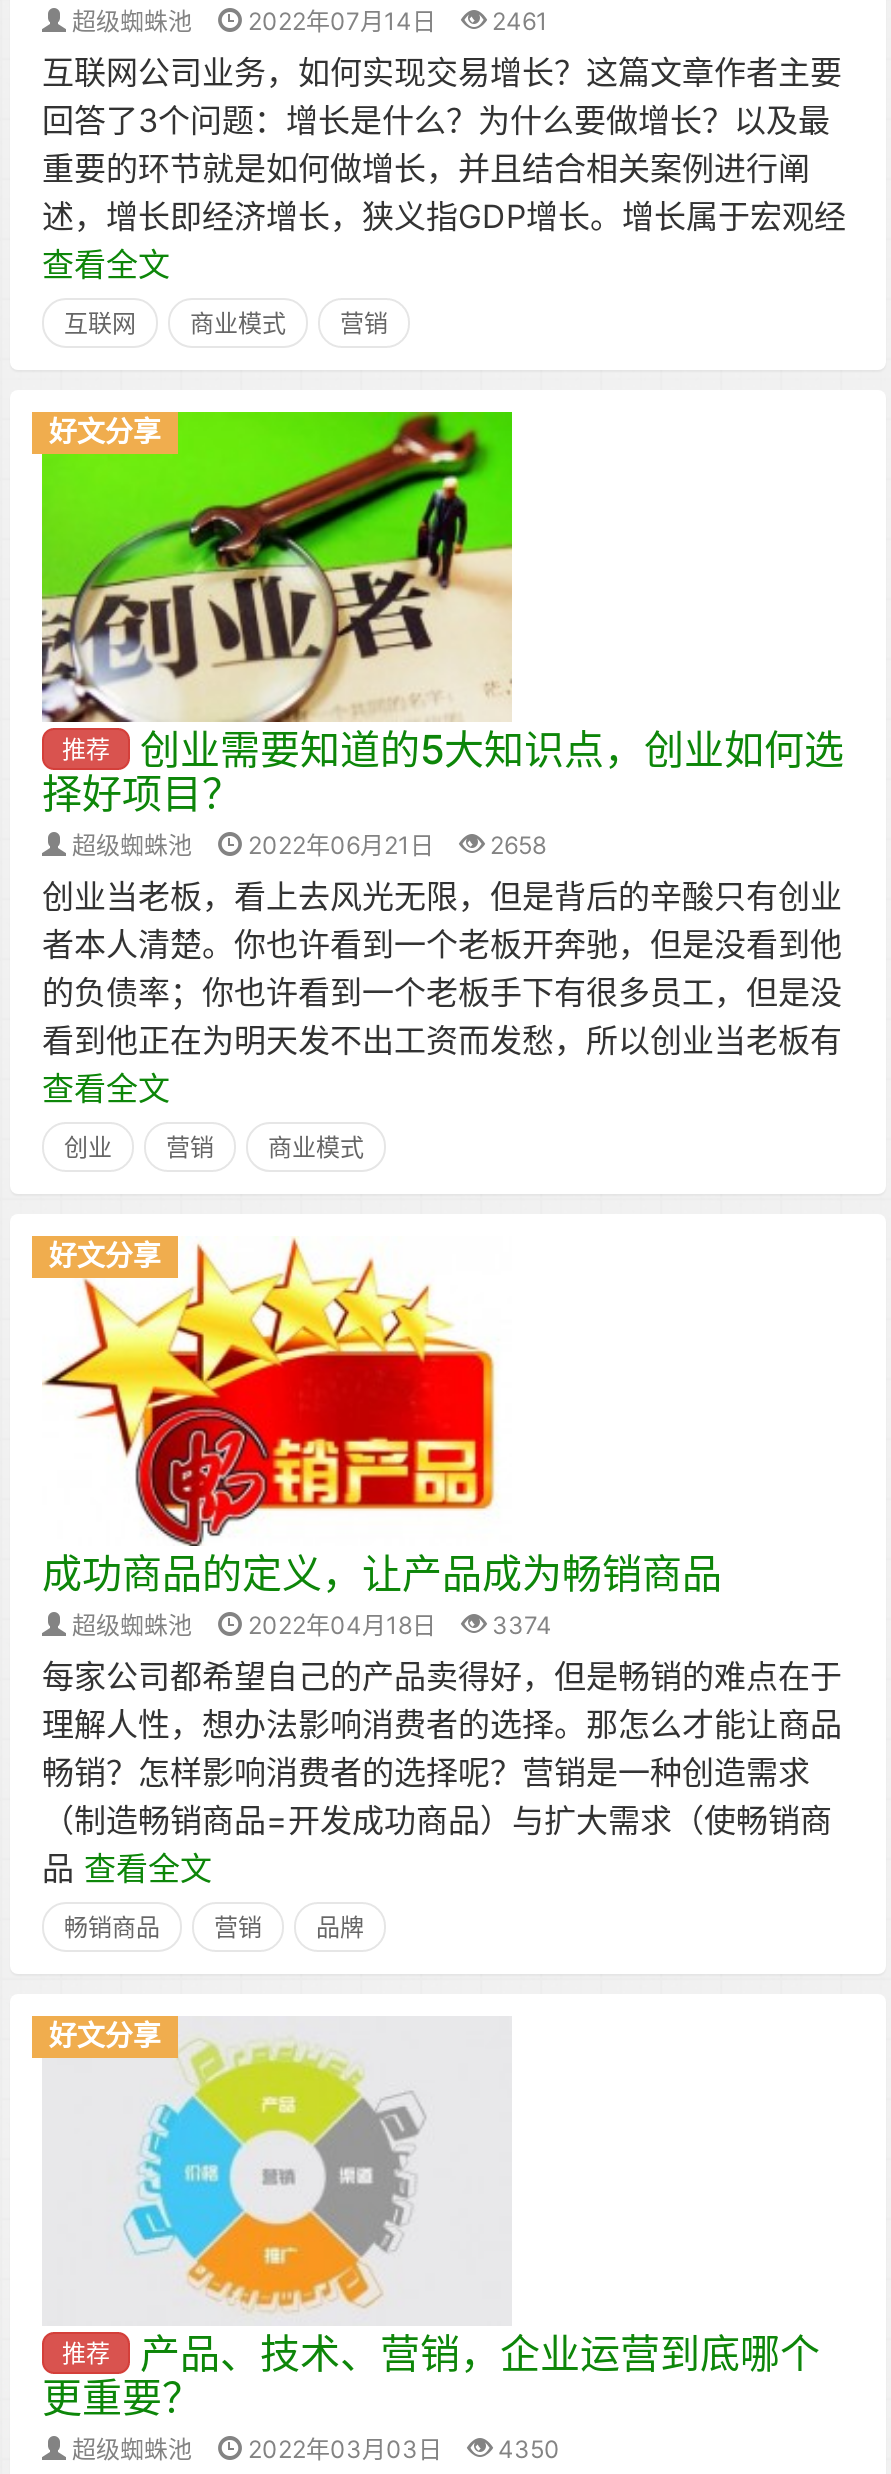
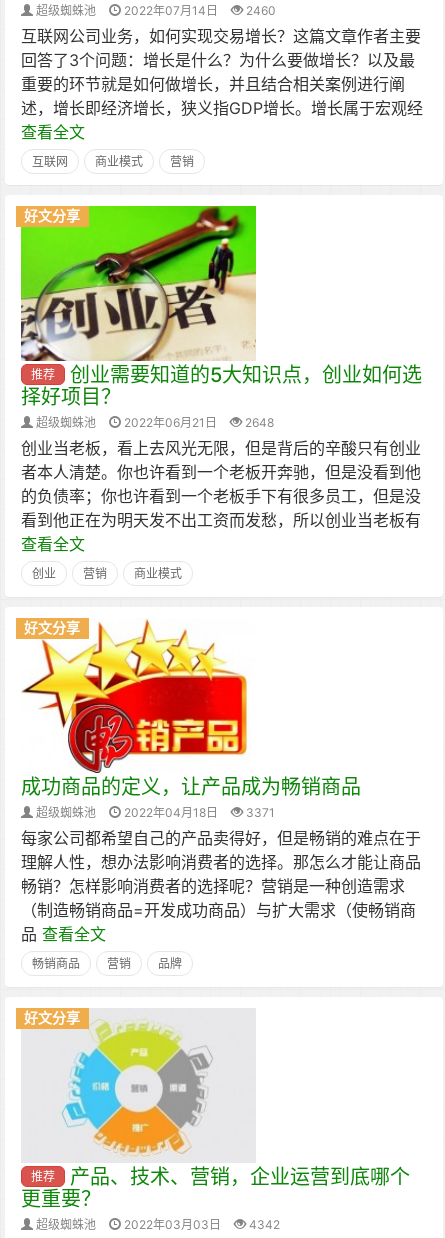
- 超级蜘蛛池 2022年07月14日 2461
+ 超级蜘蛛池 2022年07月14日 2460

- 超级蜘蛛池 2022年06月21日 2658
+ 超级蜘蛛池 2022年06月21日 2648

- 超级蜘蛛池 2022年04月18日 3374
+ 超级蜘蛛池 2022年04月18日 3371

- 超级蜘蛛池 2022年03月03日 4350
+ 超级蜘蛛池 2022年03月03日 4342
